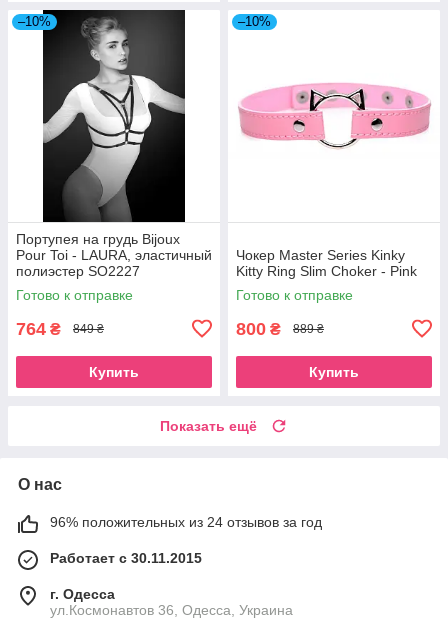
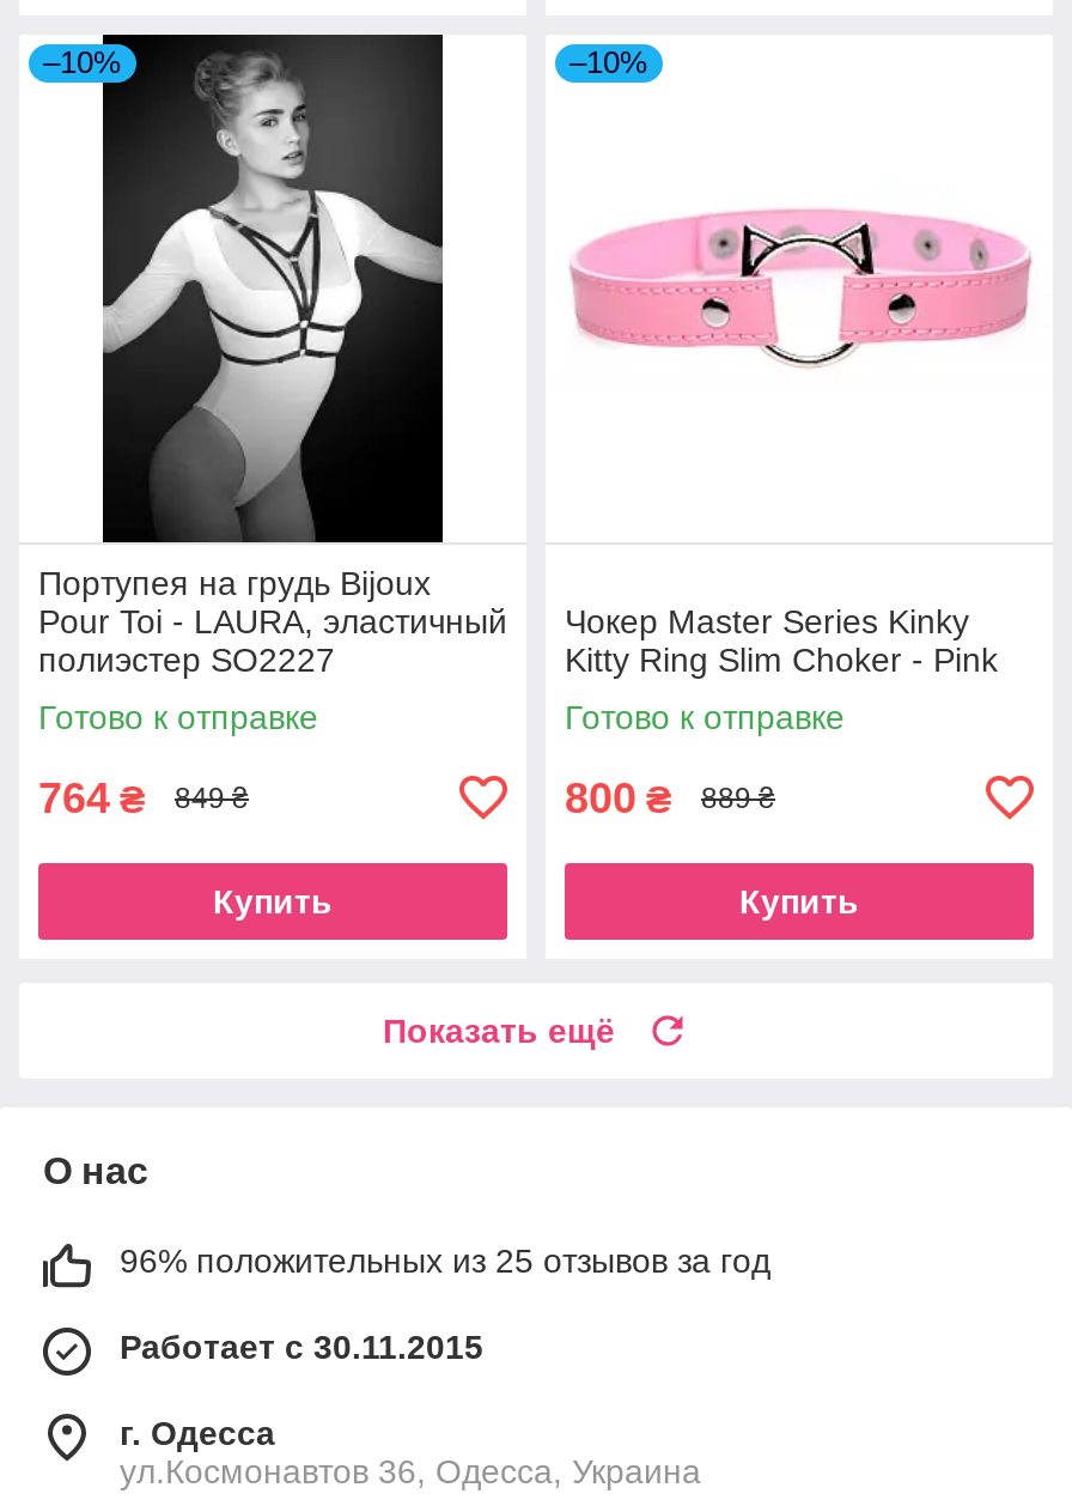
- 96% положительных из 24 отзывов за год
+ 96% положительных из 25 отзывов за год
